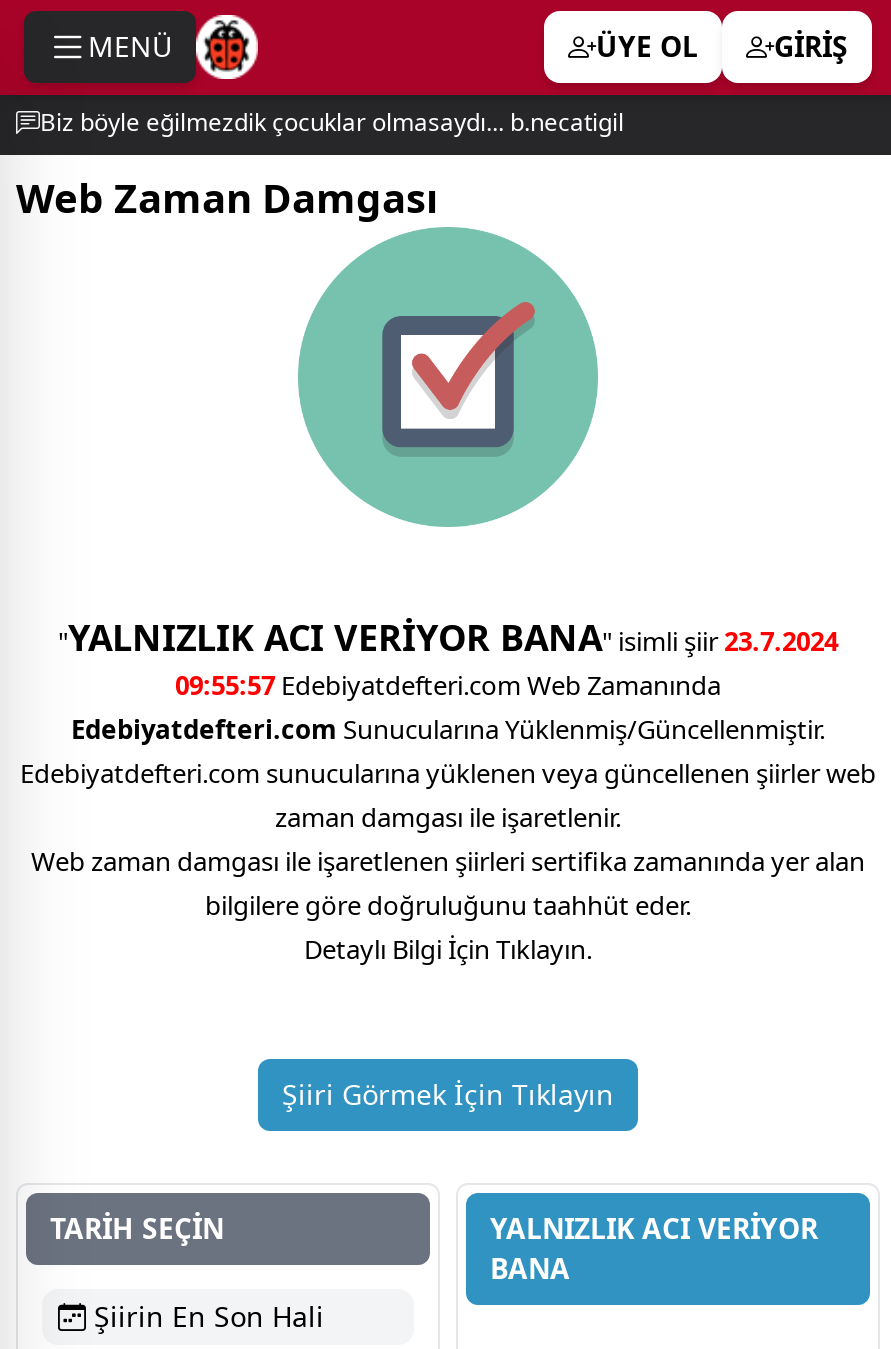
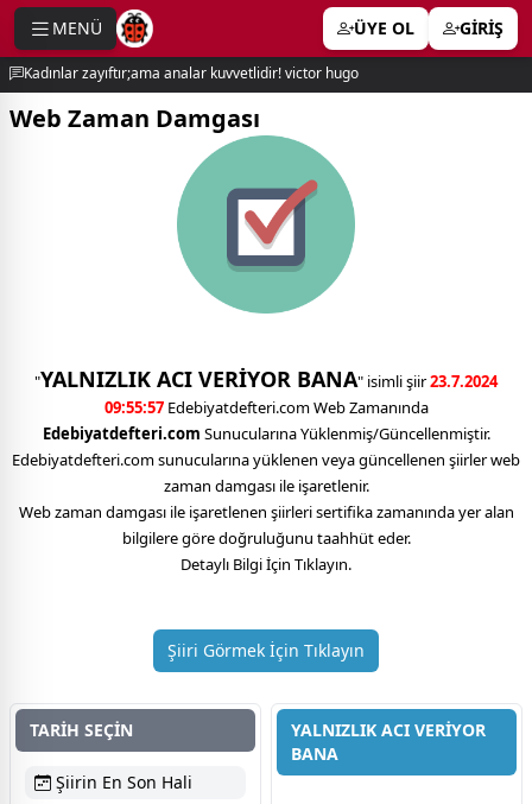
- Biz böyle eğilmezdik çocuklar olmasaydı... b.necatigil
+ Kadınlar zayıftır;ama analar kuvvetlidir! victor hugo
